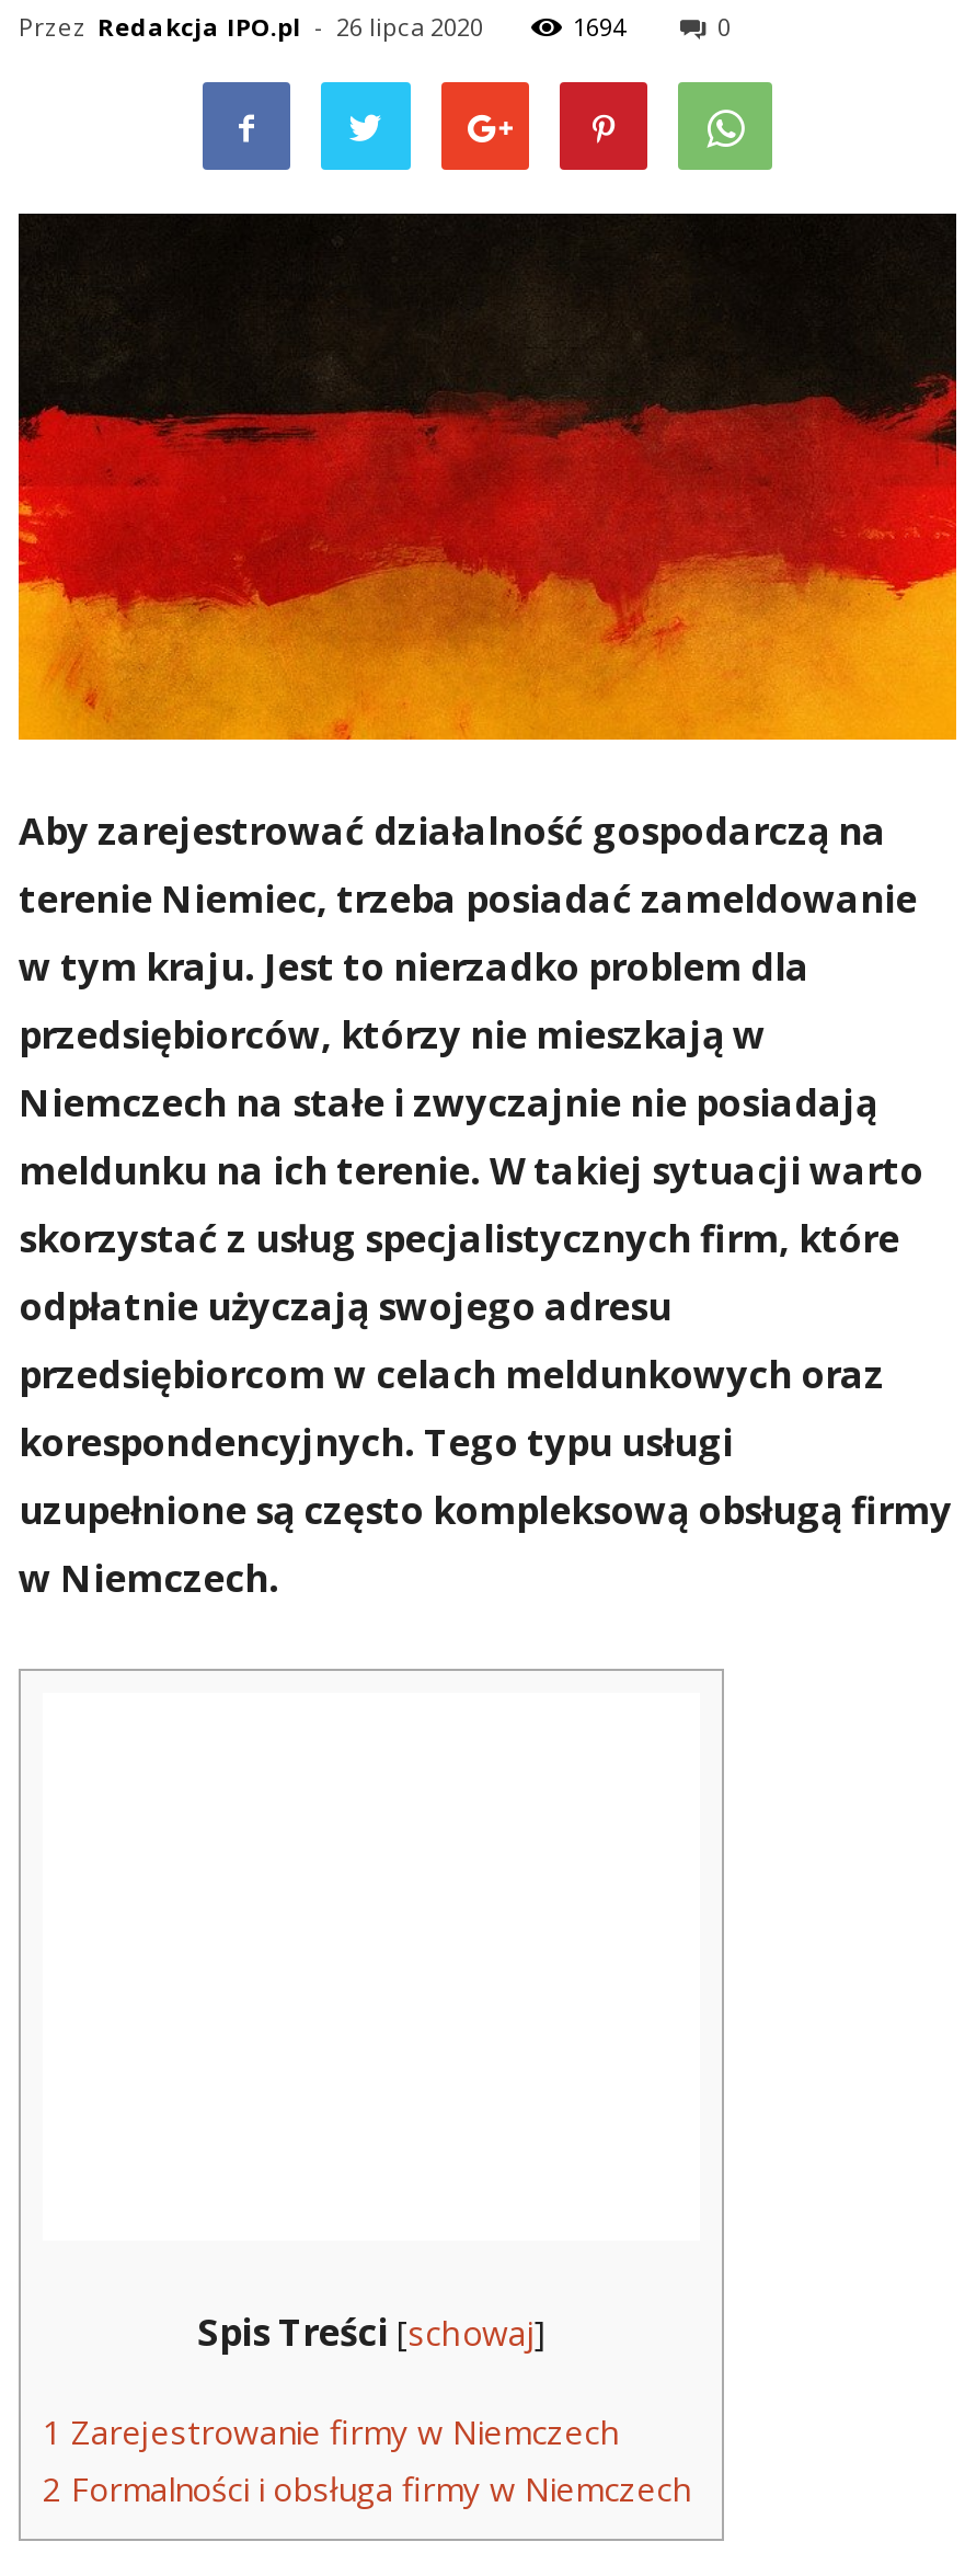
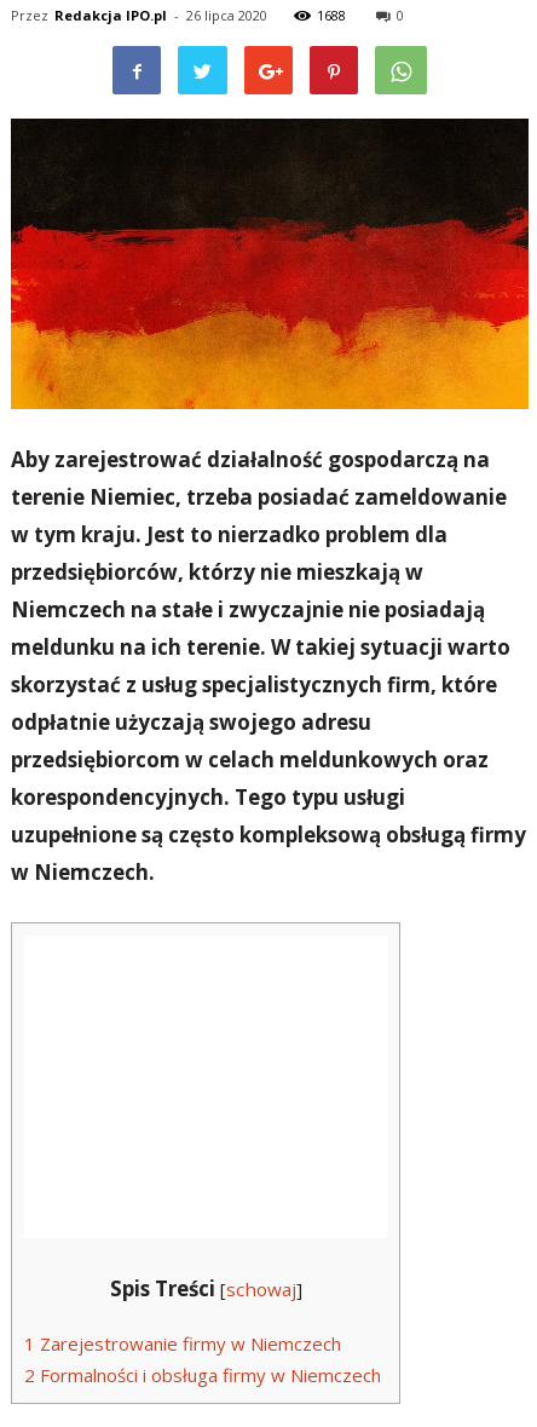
- 1694
+ 1688
